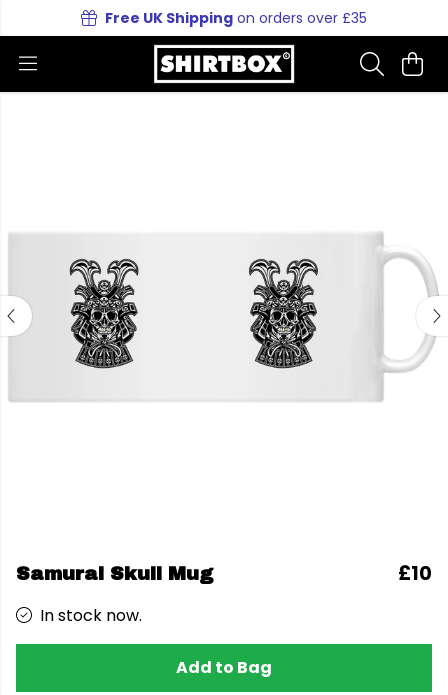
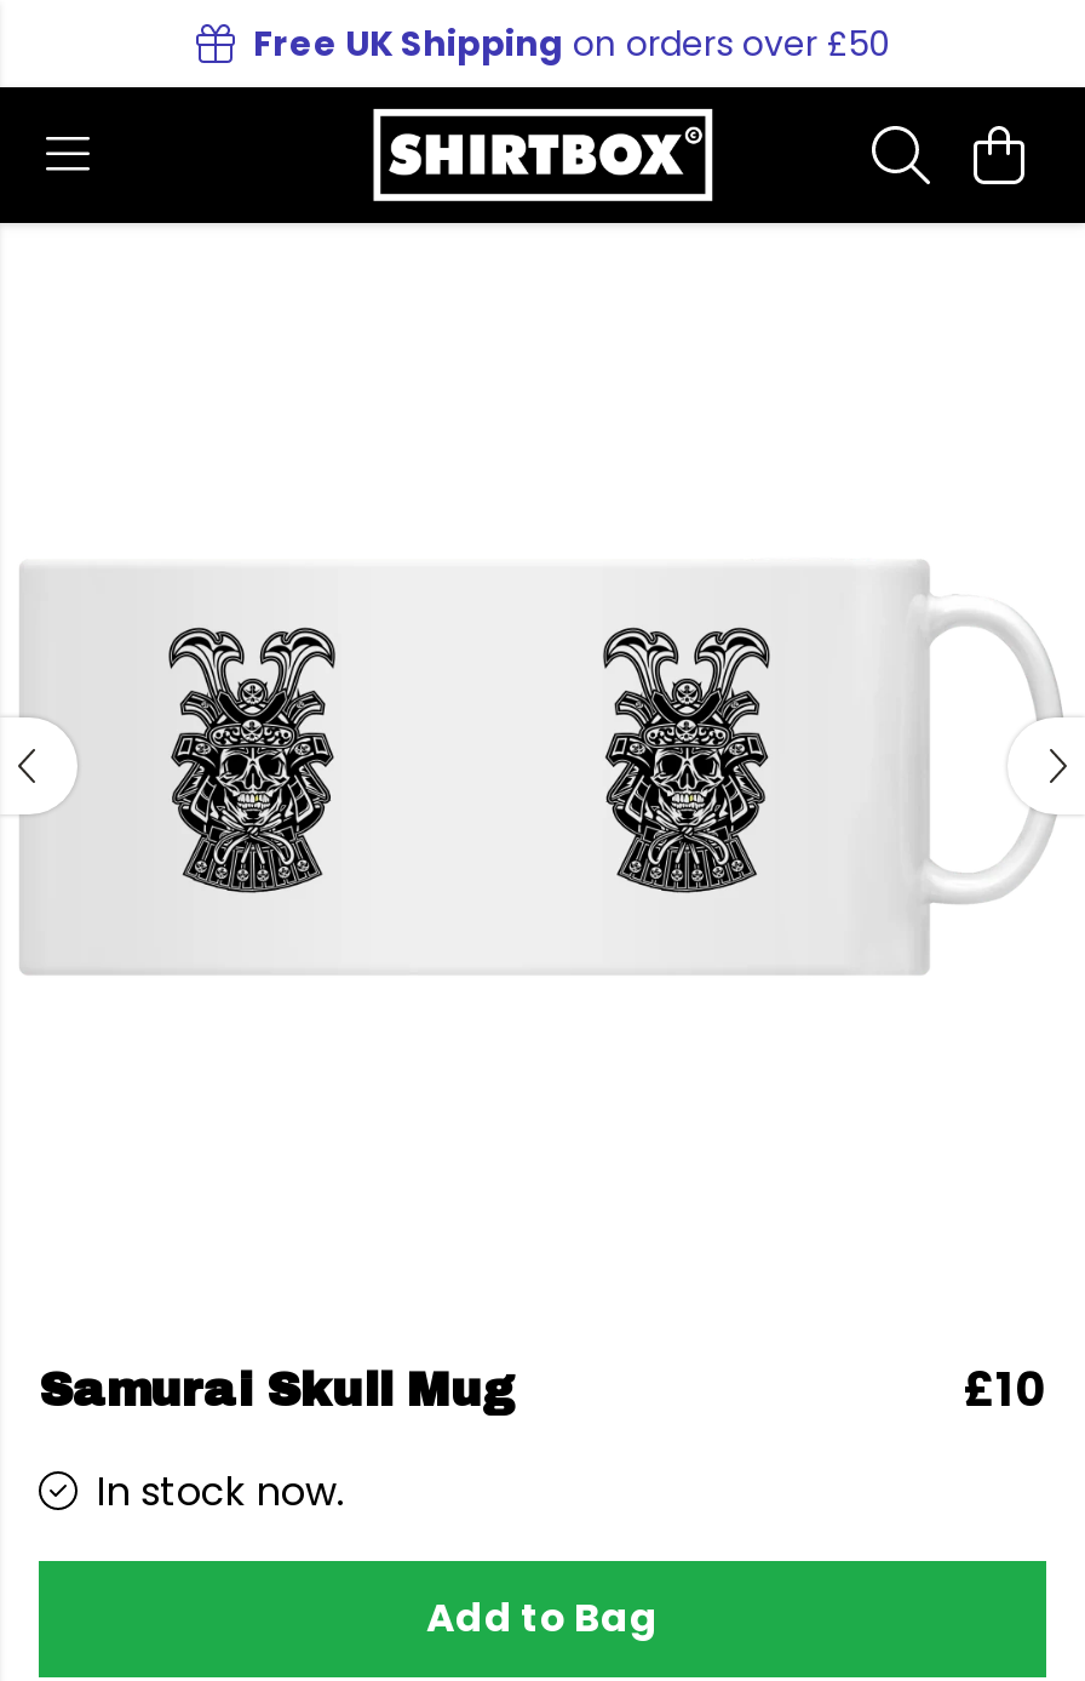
- Free UK Shipping on orders over £35
+ Free UK Shipping on orders over £50
